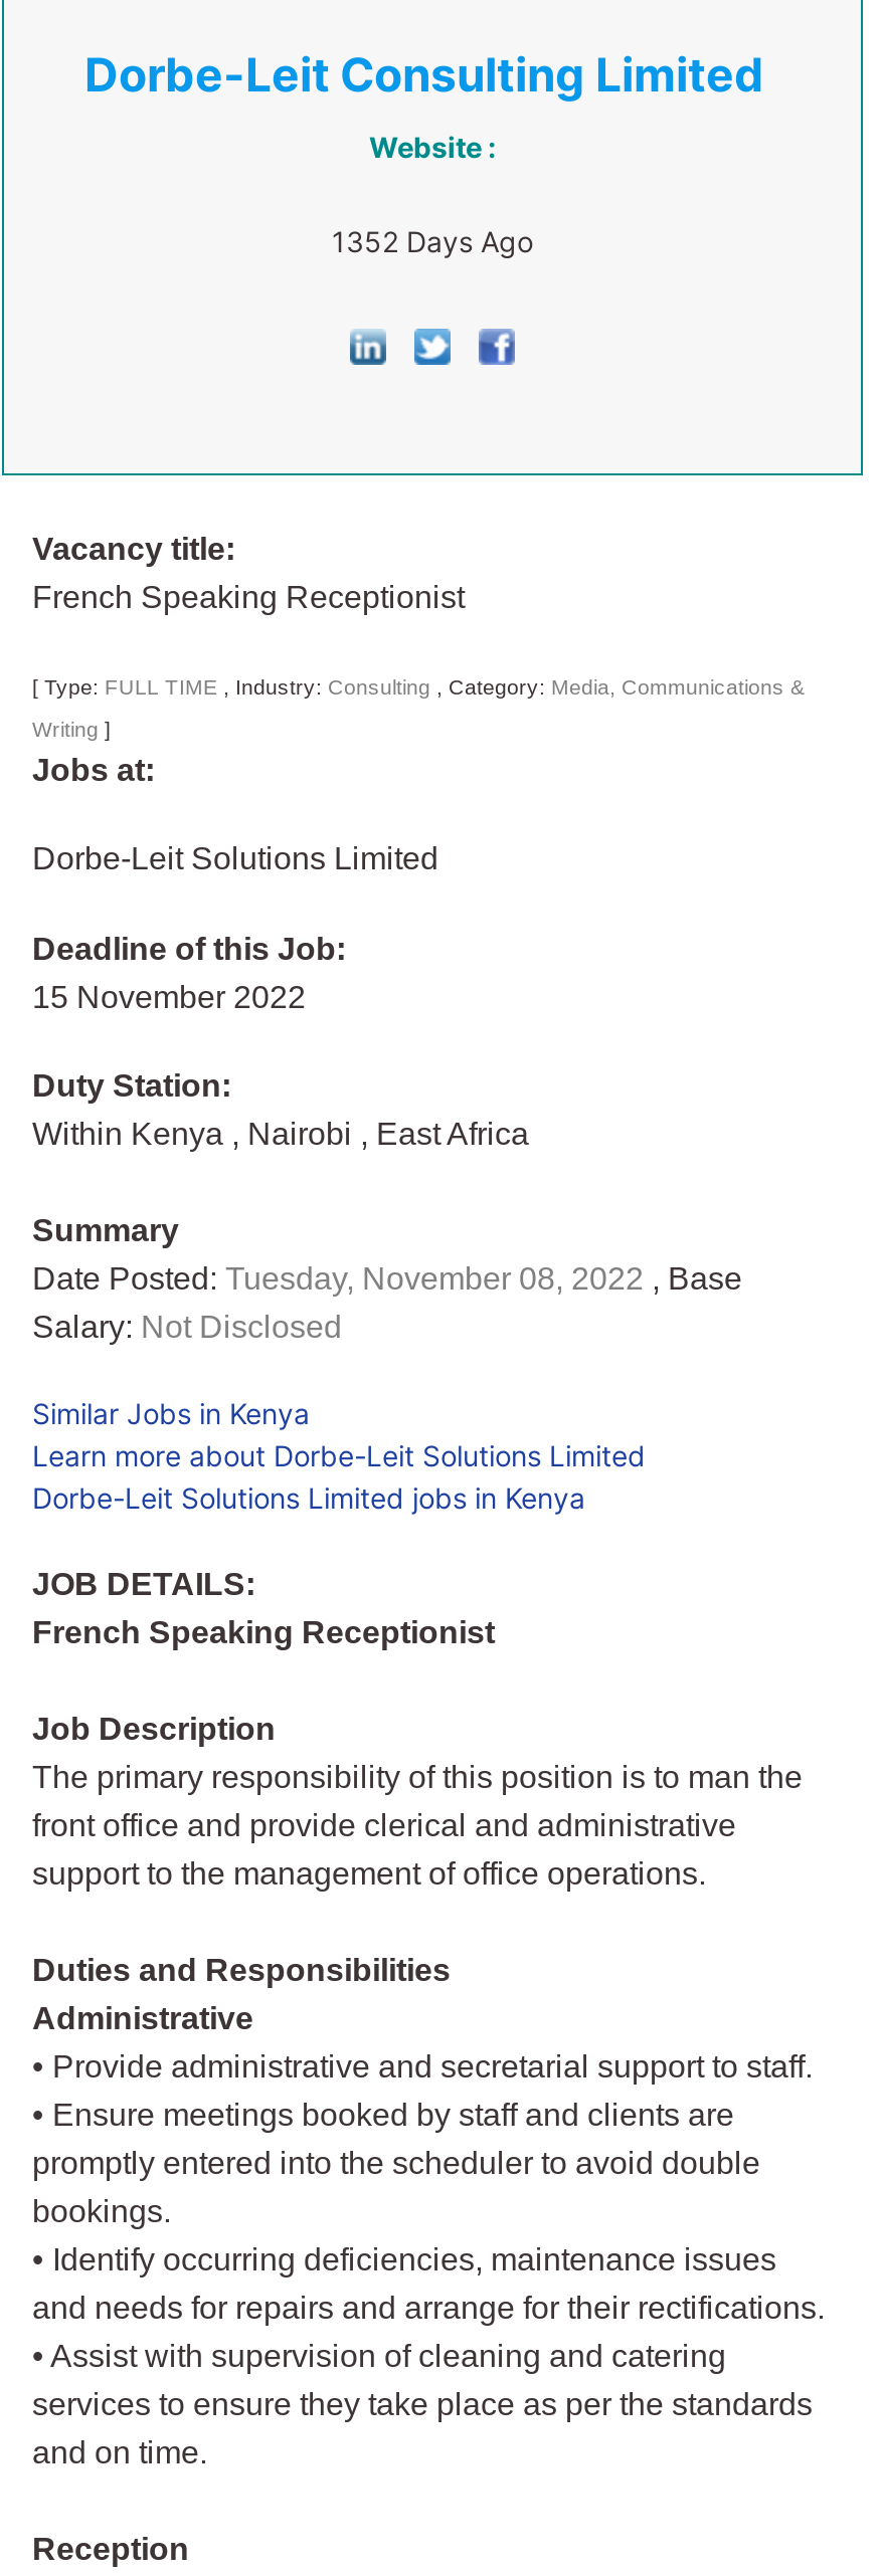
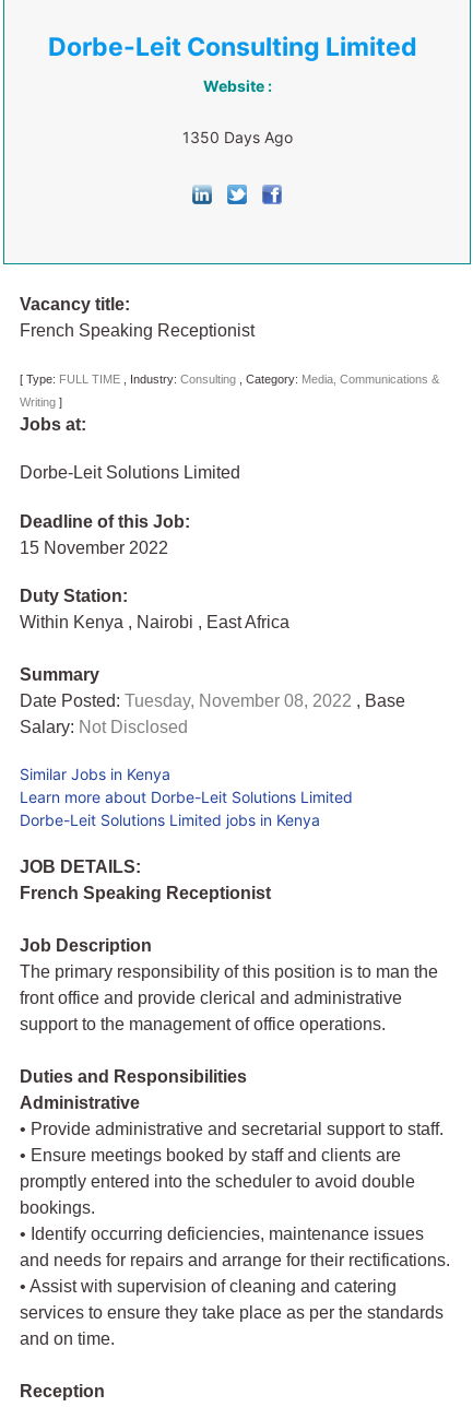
- 1352 Days Ago
+ 1350 Days Ago
